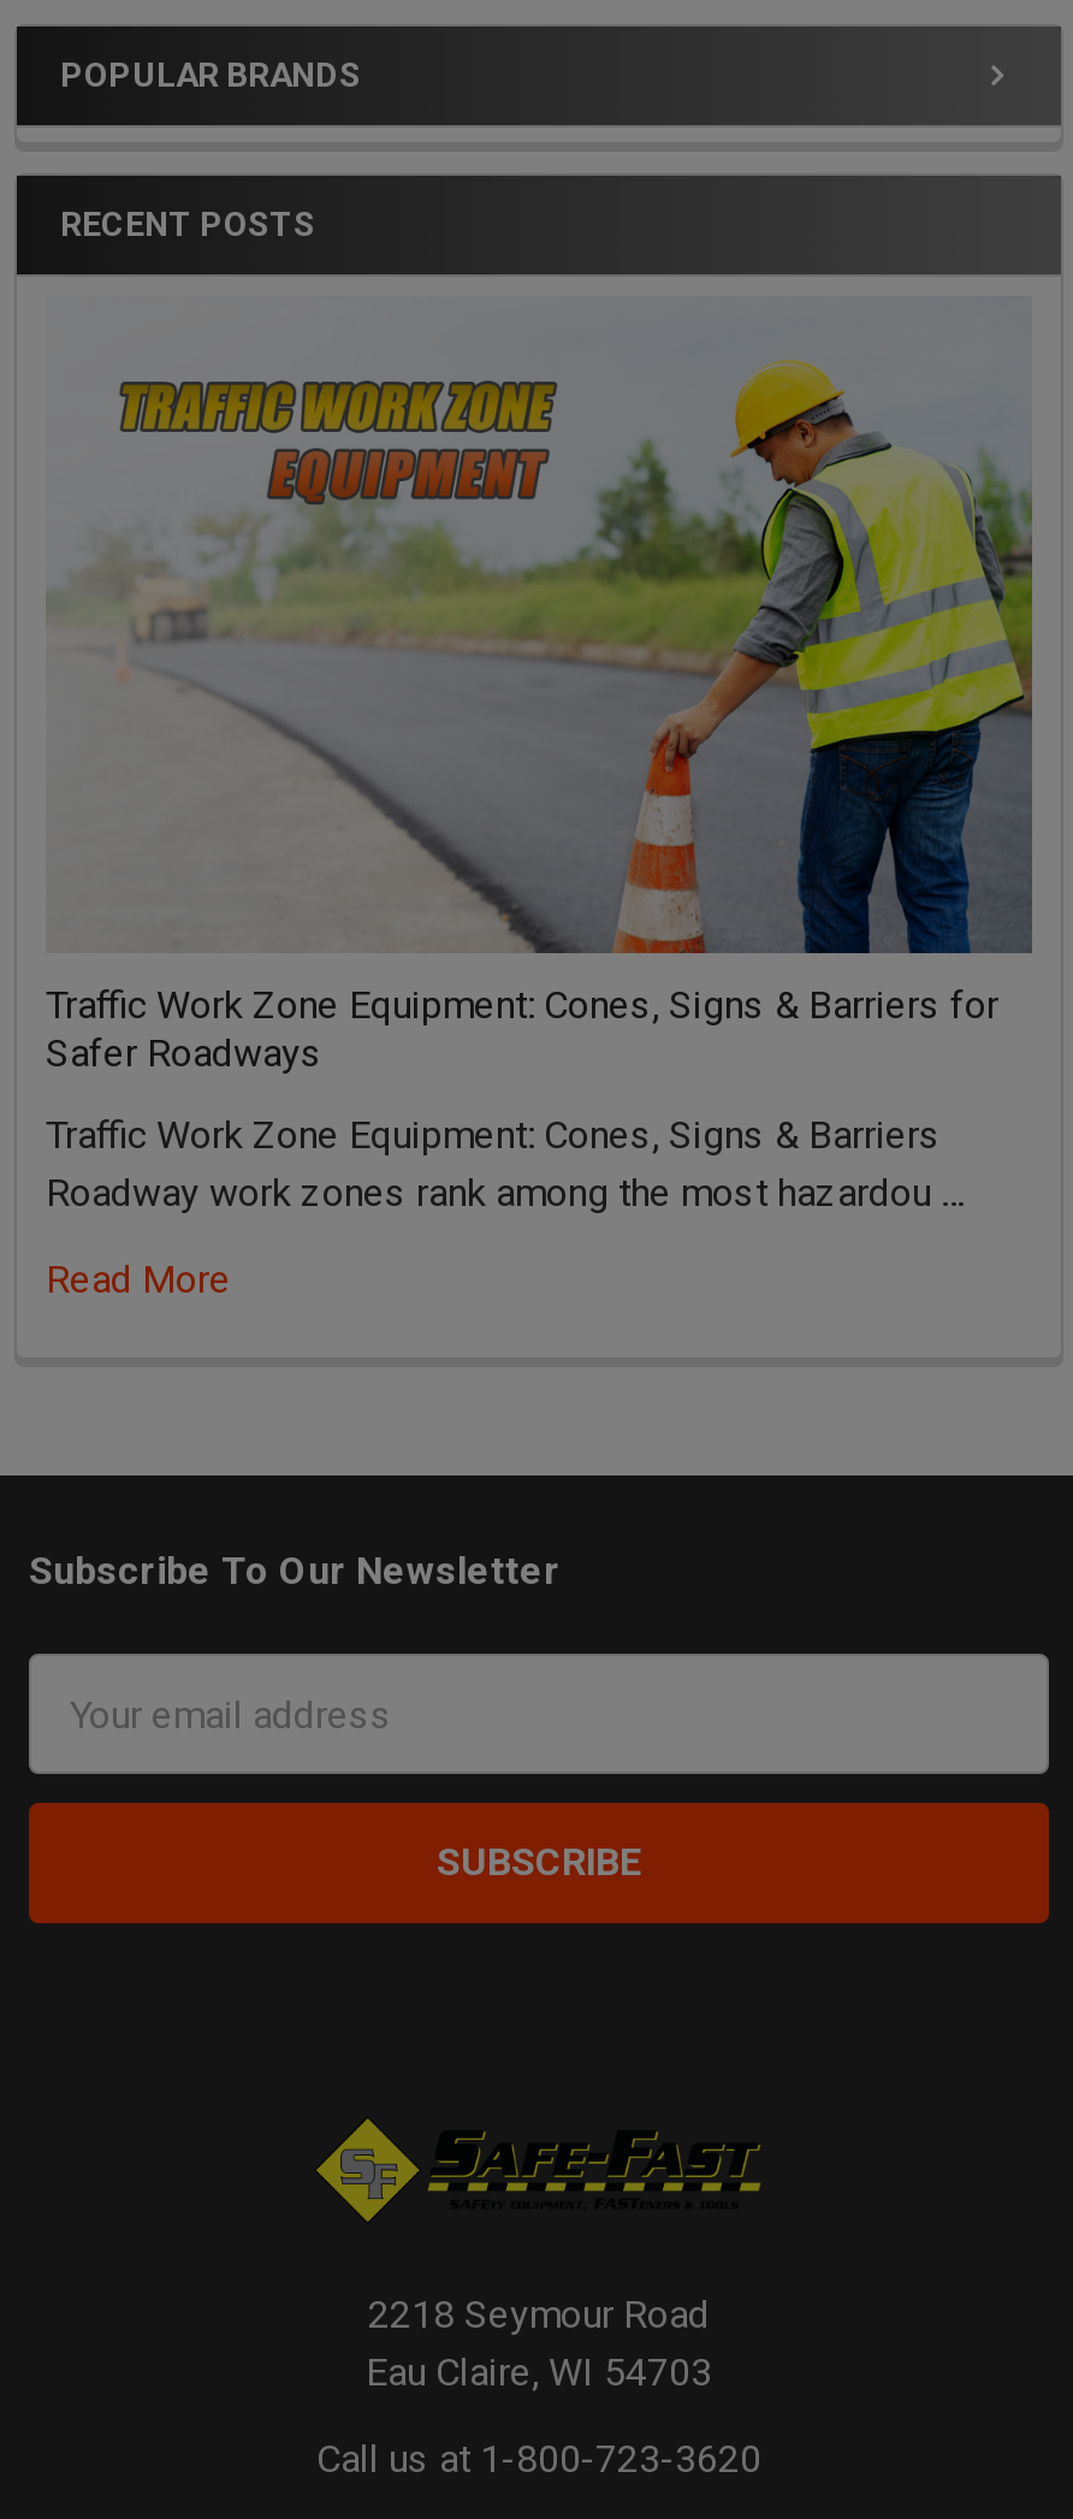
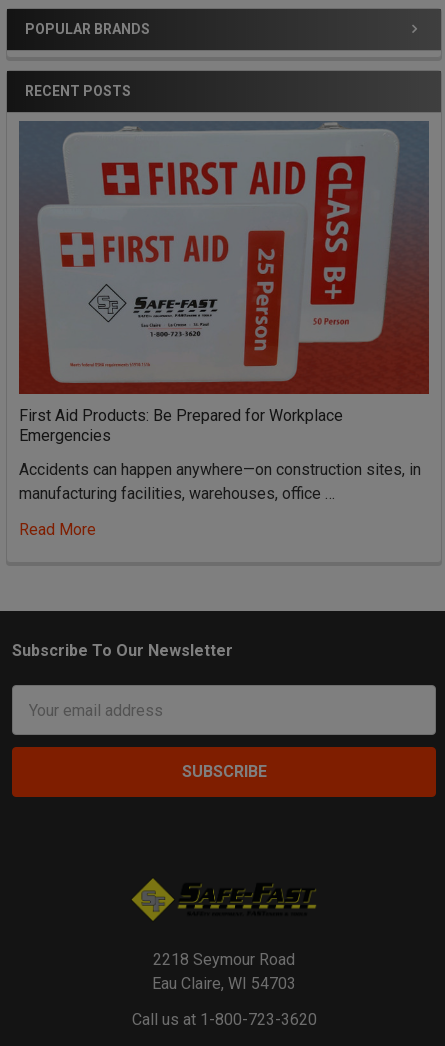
- [image]
- Traffic Work Zone Equipment: Cones, Signs & Barriers for
- Safer Roadways
+ [image]
+ First Aid Products: Be Prepared for Workplace
+ Emergencies

- Traffic Work Zone Equipment: Cones, Signs & Barriers
- Roadway work zones rank among the most hazardou …
+ Accidents can happen anywhere—on construction sites, in
+ manufacturing facilities, warehouses, office …
